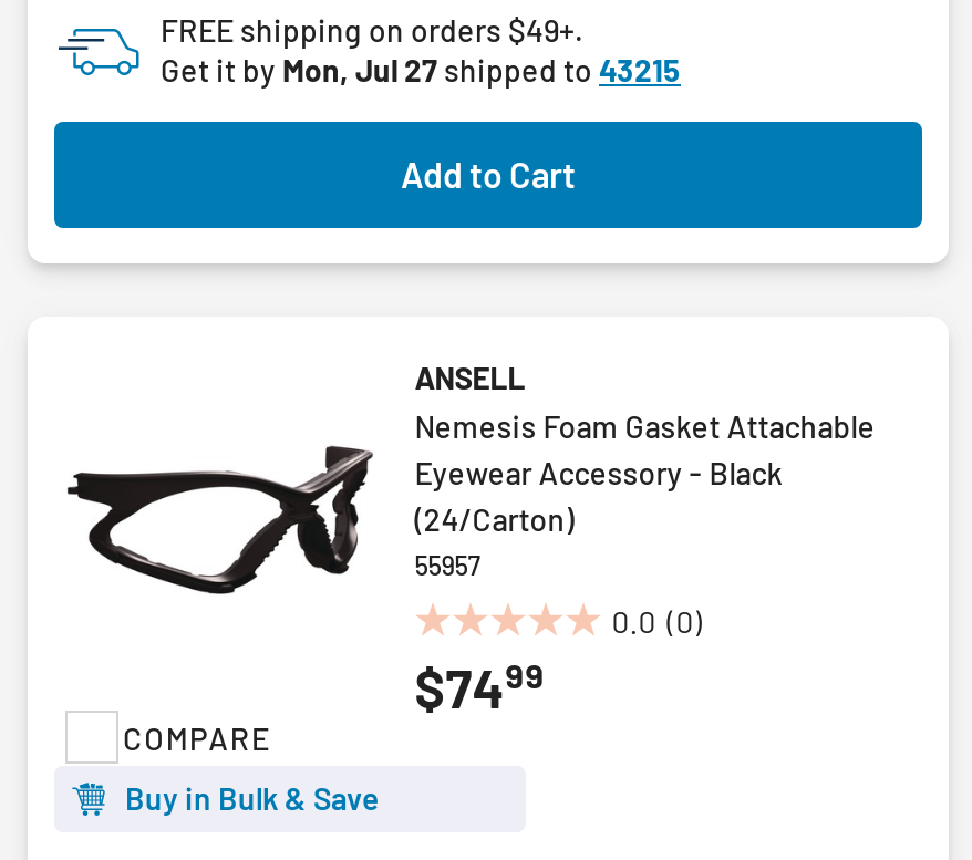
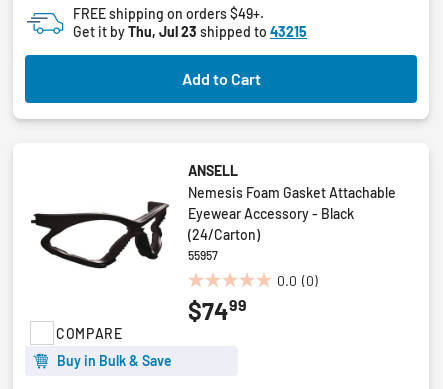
- Get it by Mon, Jul 27 shipped to 43215
+ Get it by Thu, Jul 23 shipped to 43215
